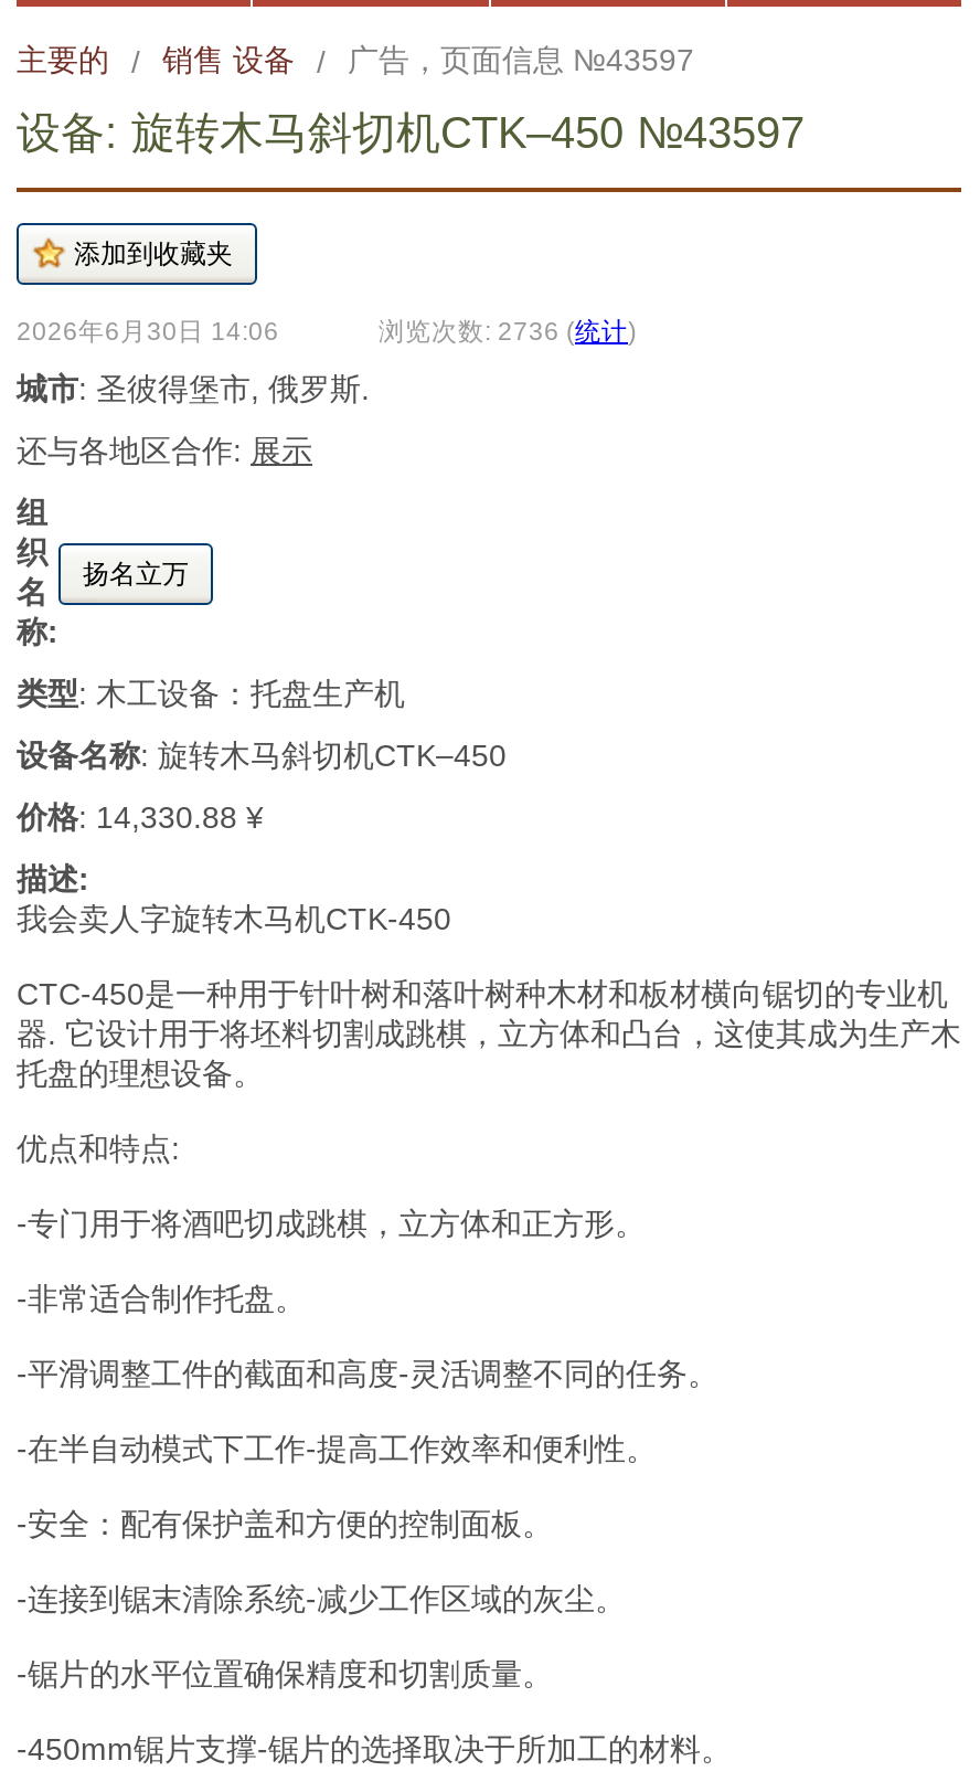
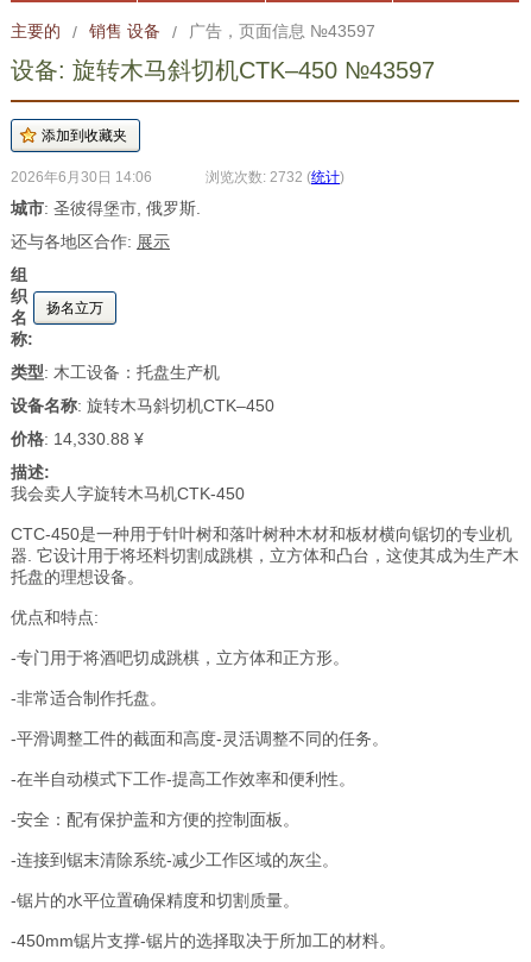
- 浏览次数: 2736 (统计)
+ 浏览次数: 2732 (统计)
